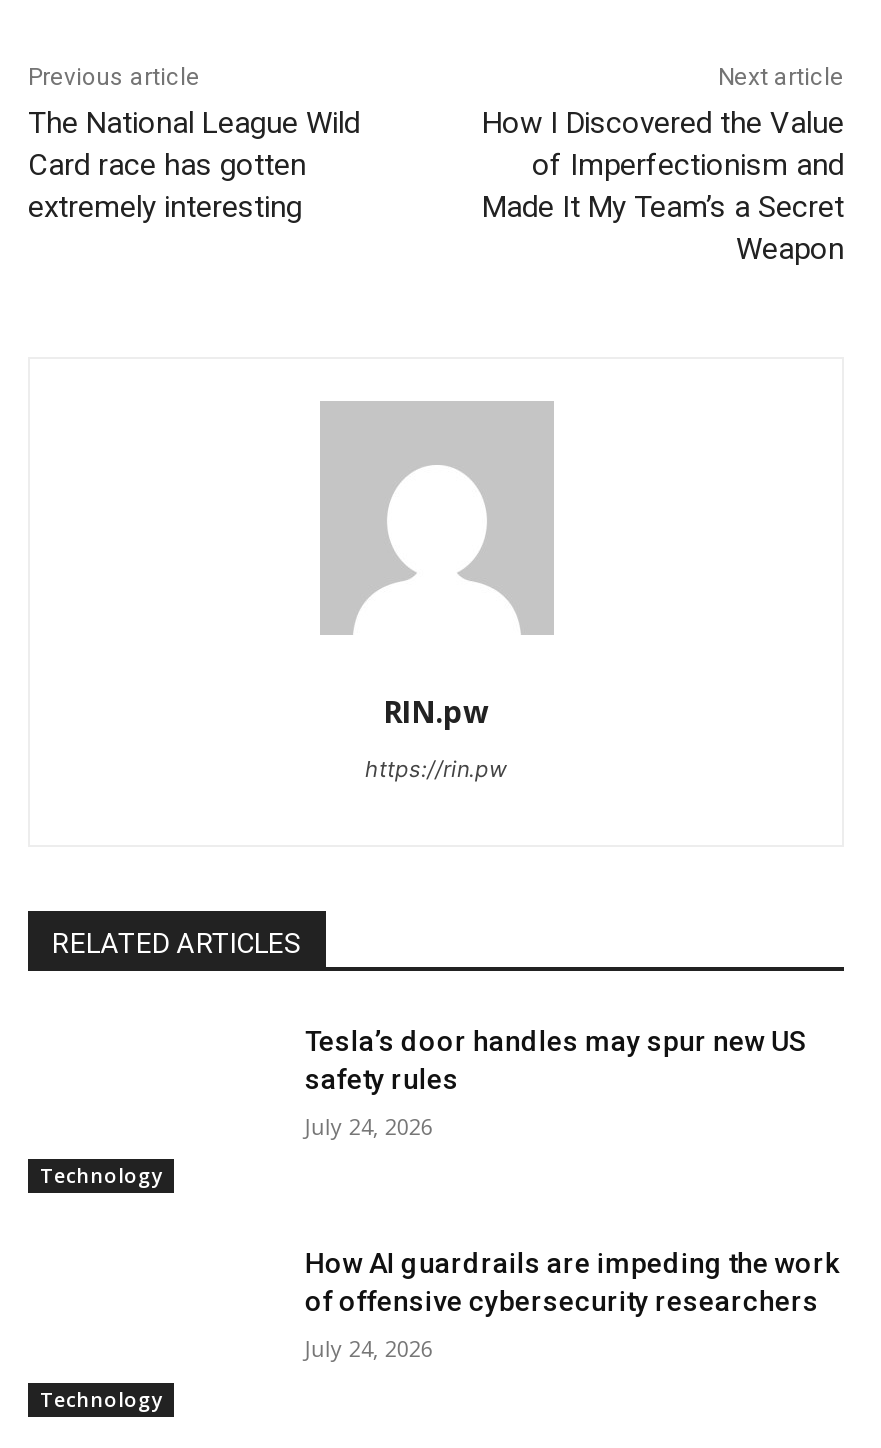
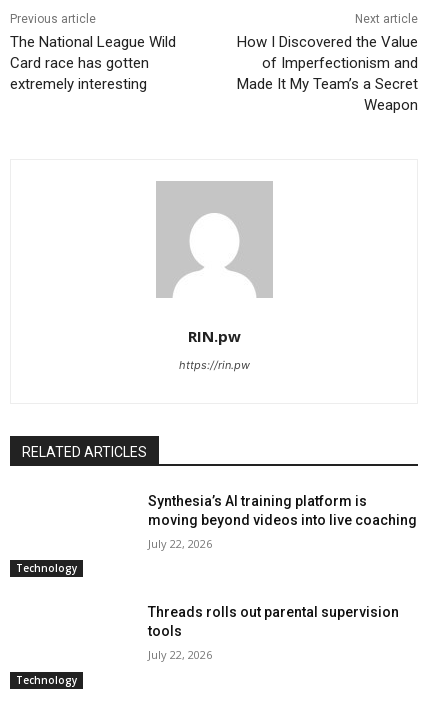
- Tesla’s door handles may spur new US
- safety rules
+ Synthesia’s AI training platform is
+ moving beyond videos into live coaching

- July 24, 2026
+ July 22, 2026

- How AI guardrails are impeding the work
- of offensive cybersecurity researchers
+ Threads rolls out parental supervision
+ tools

- July 24, 2026
+ July 22, 2026
